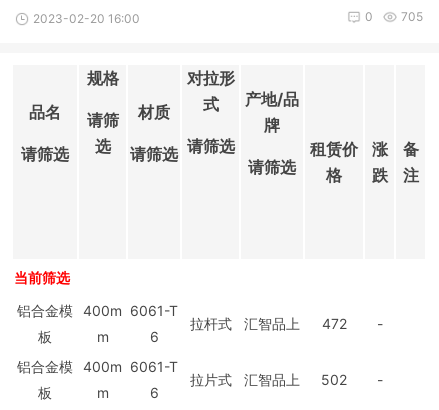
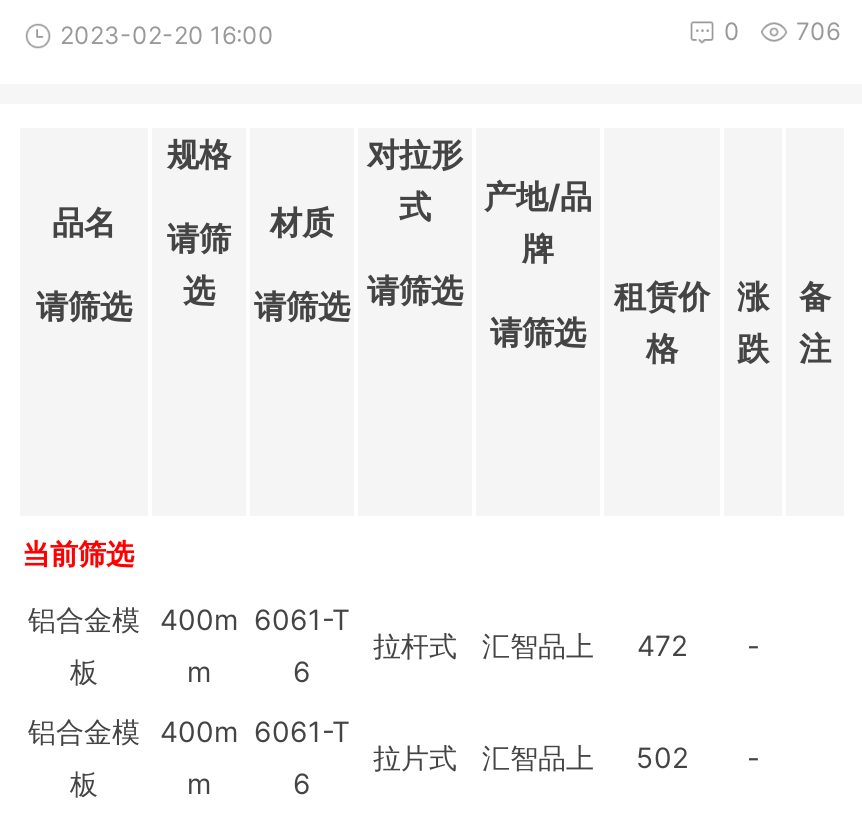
- 0 705
+ 0 706
